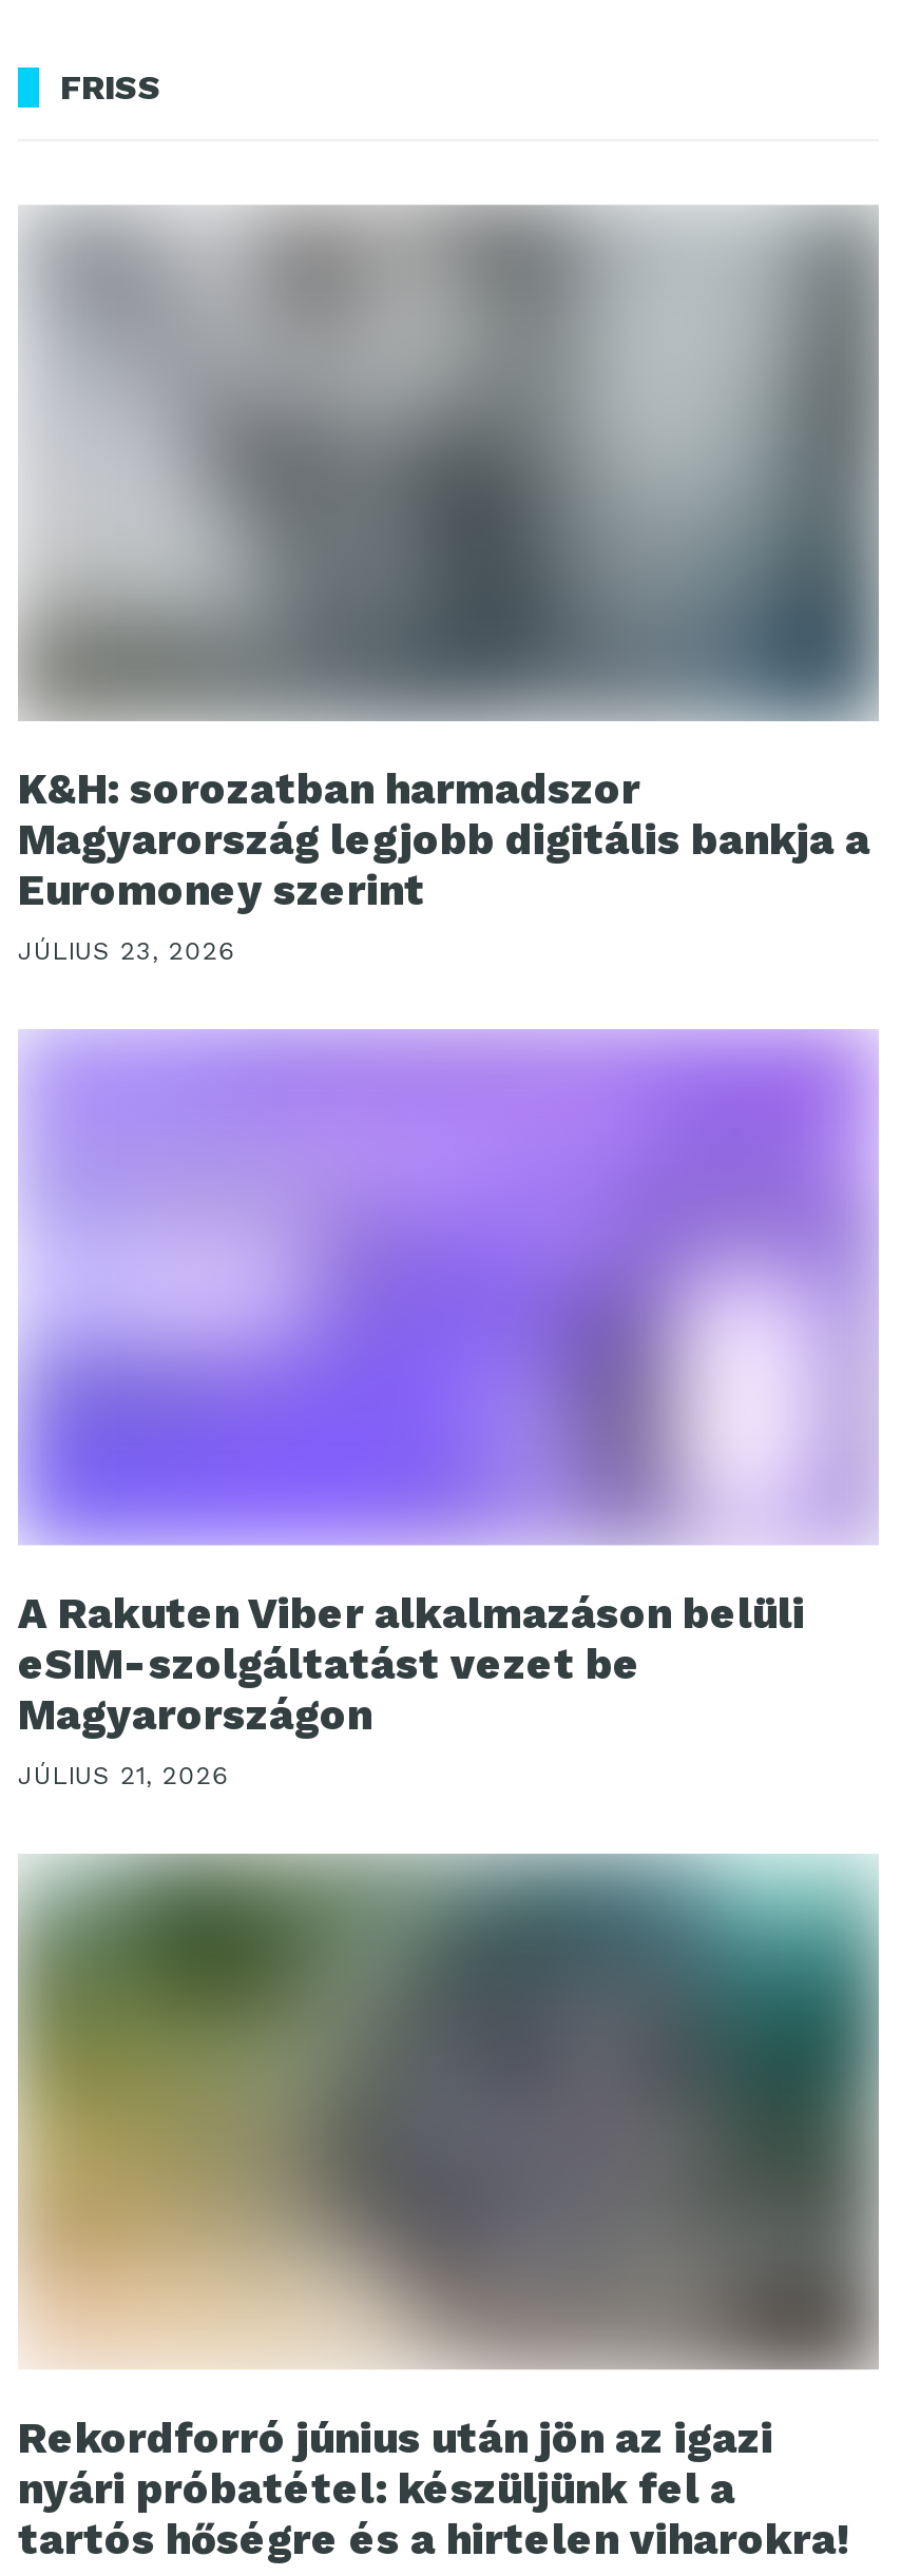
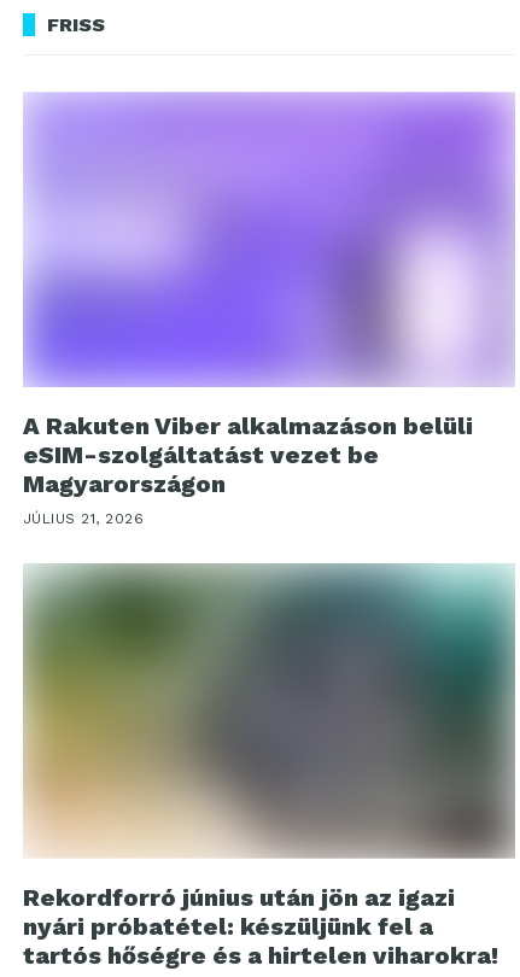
- [image]
- K&H: sorozatban harmadszor
- Magyarország legjobb digitális bankja a
- Euromoney szerint
- JÚLIUS 23, 2026
